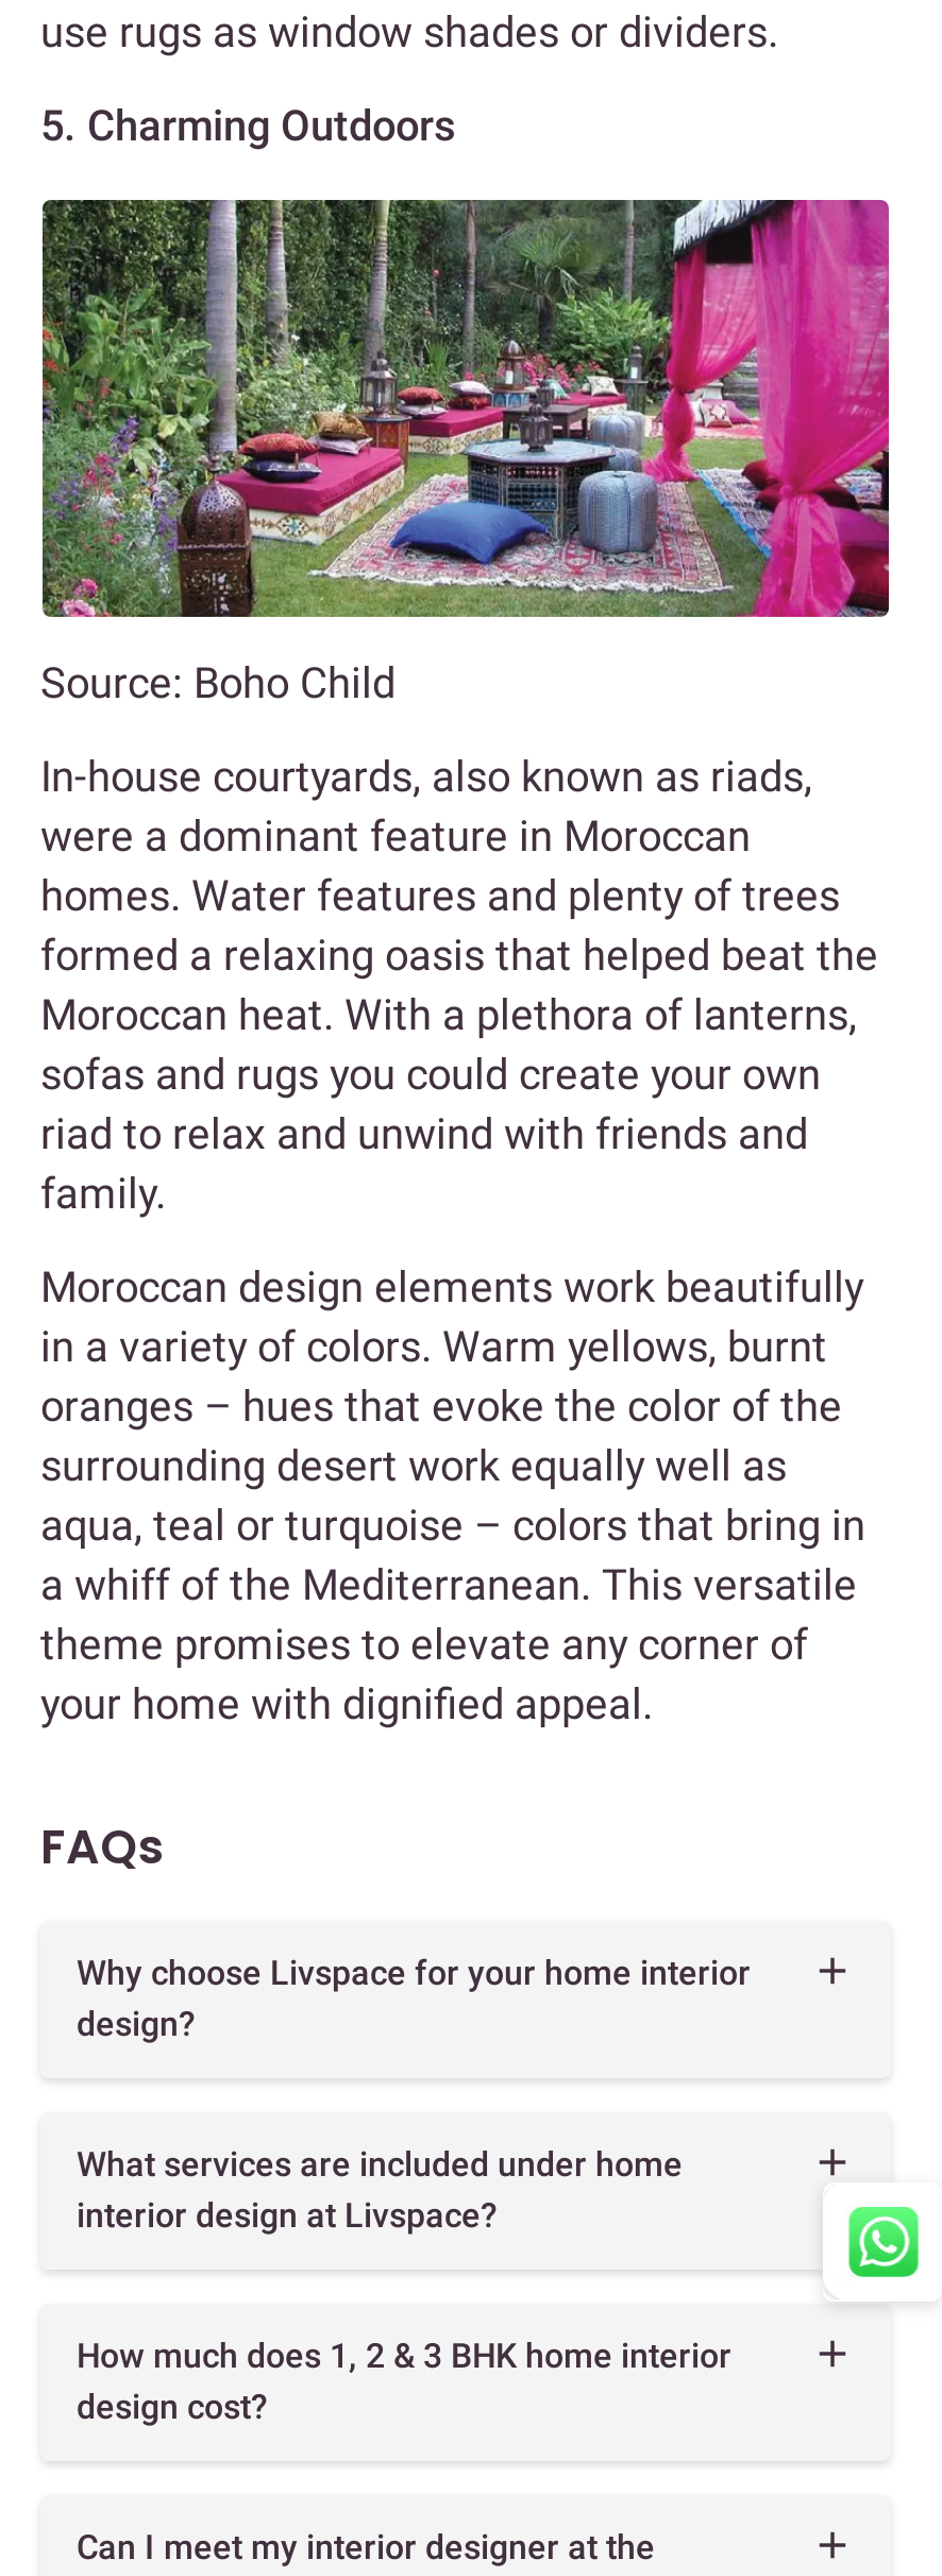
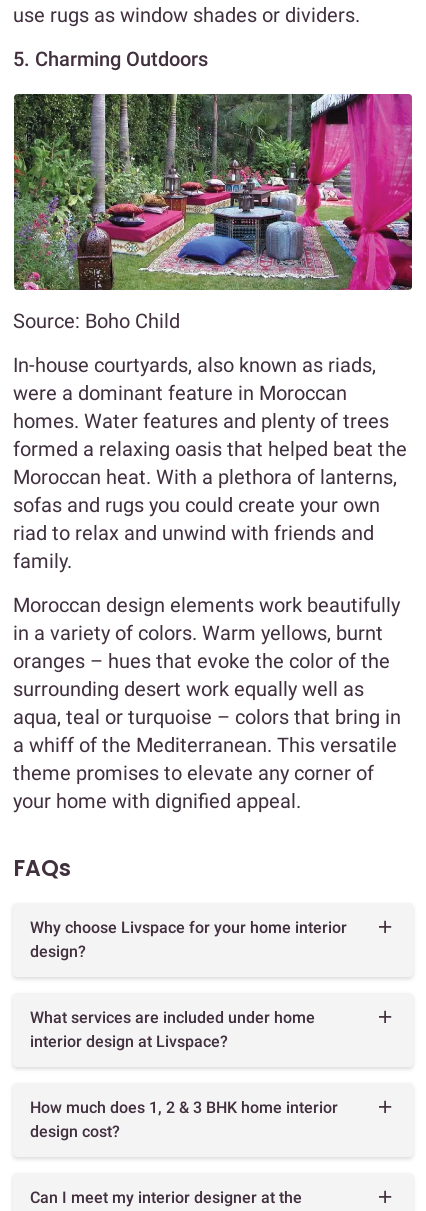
- [image]
